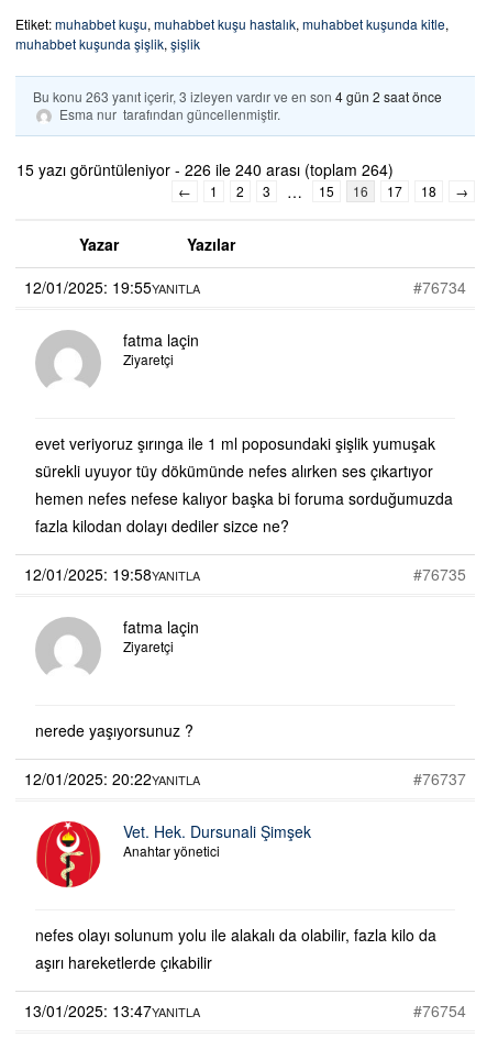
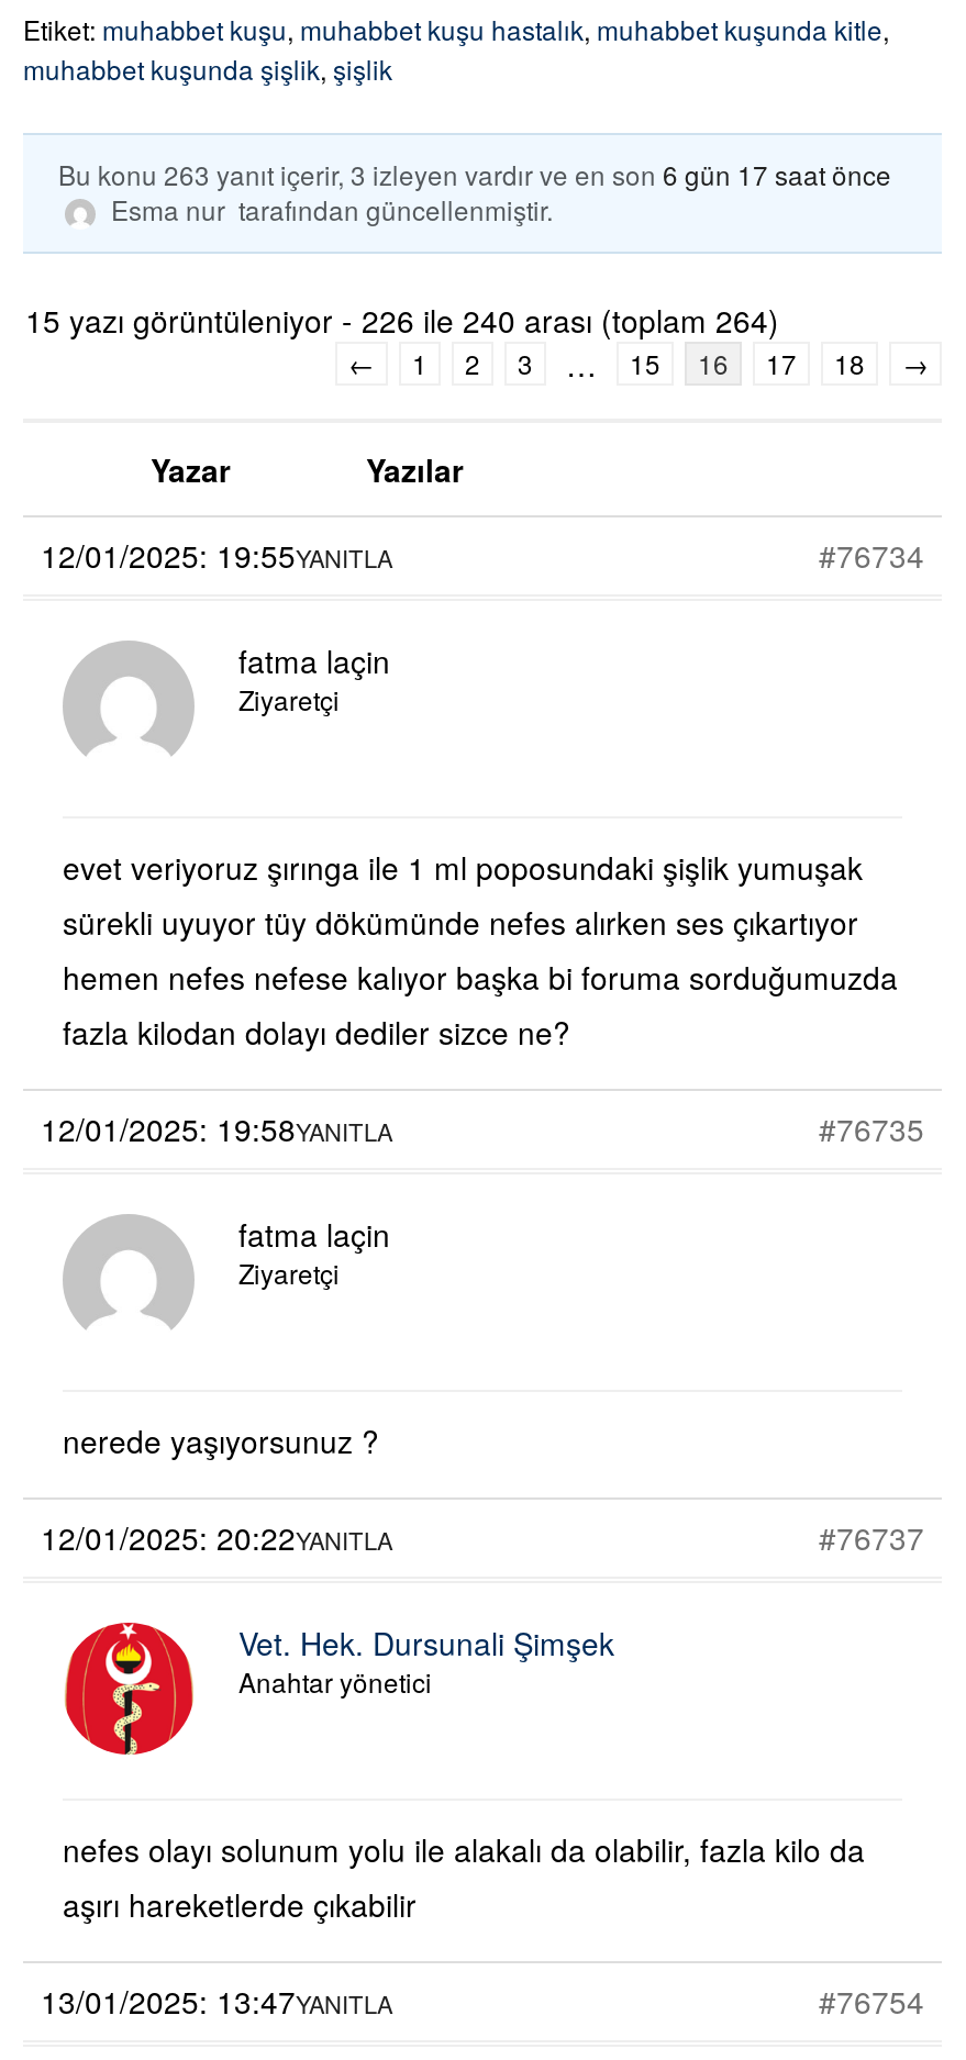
- Bu konu 263 yanıt içerir, 3 izleyen vardır ve en son 4 gün 2 saat önce
+ Bu konu 263 yanıt içerir, 3 izleyen vardır ve en son 6 gün 17 saat önce
